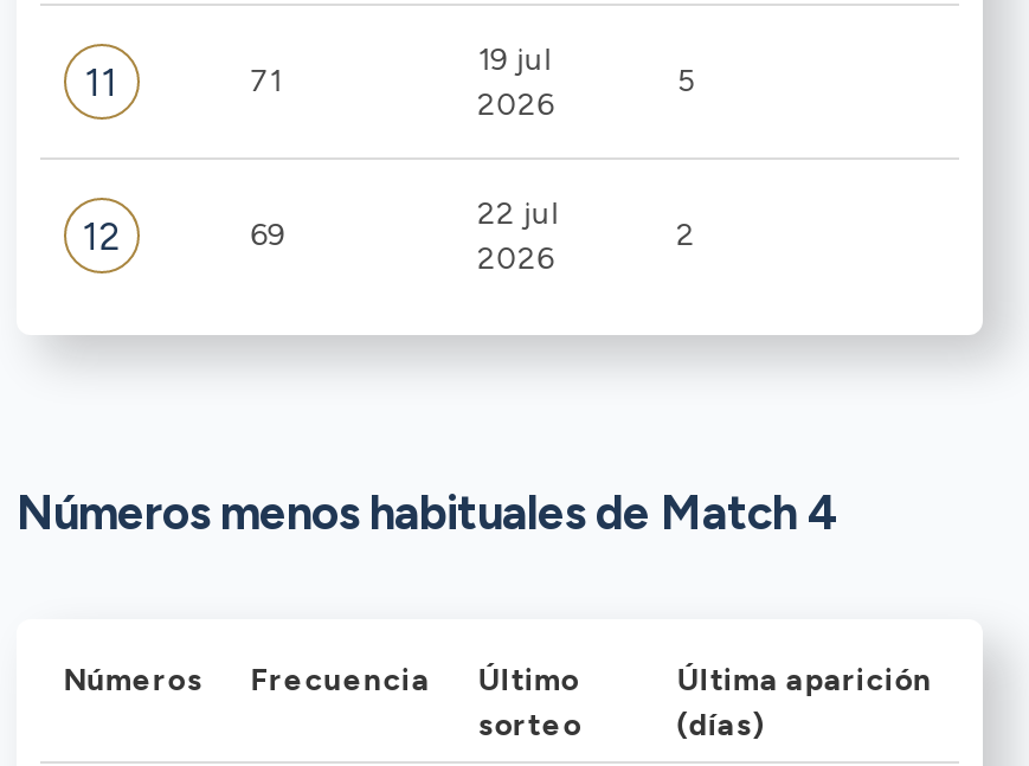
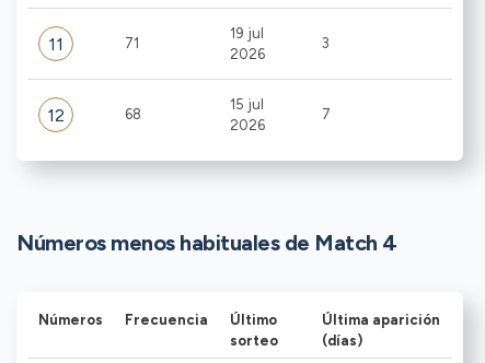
- 5
+ 3

- 22 jul
+ 15 jul

- 69
+ 68

- 2
+ 7
